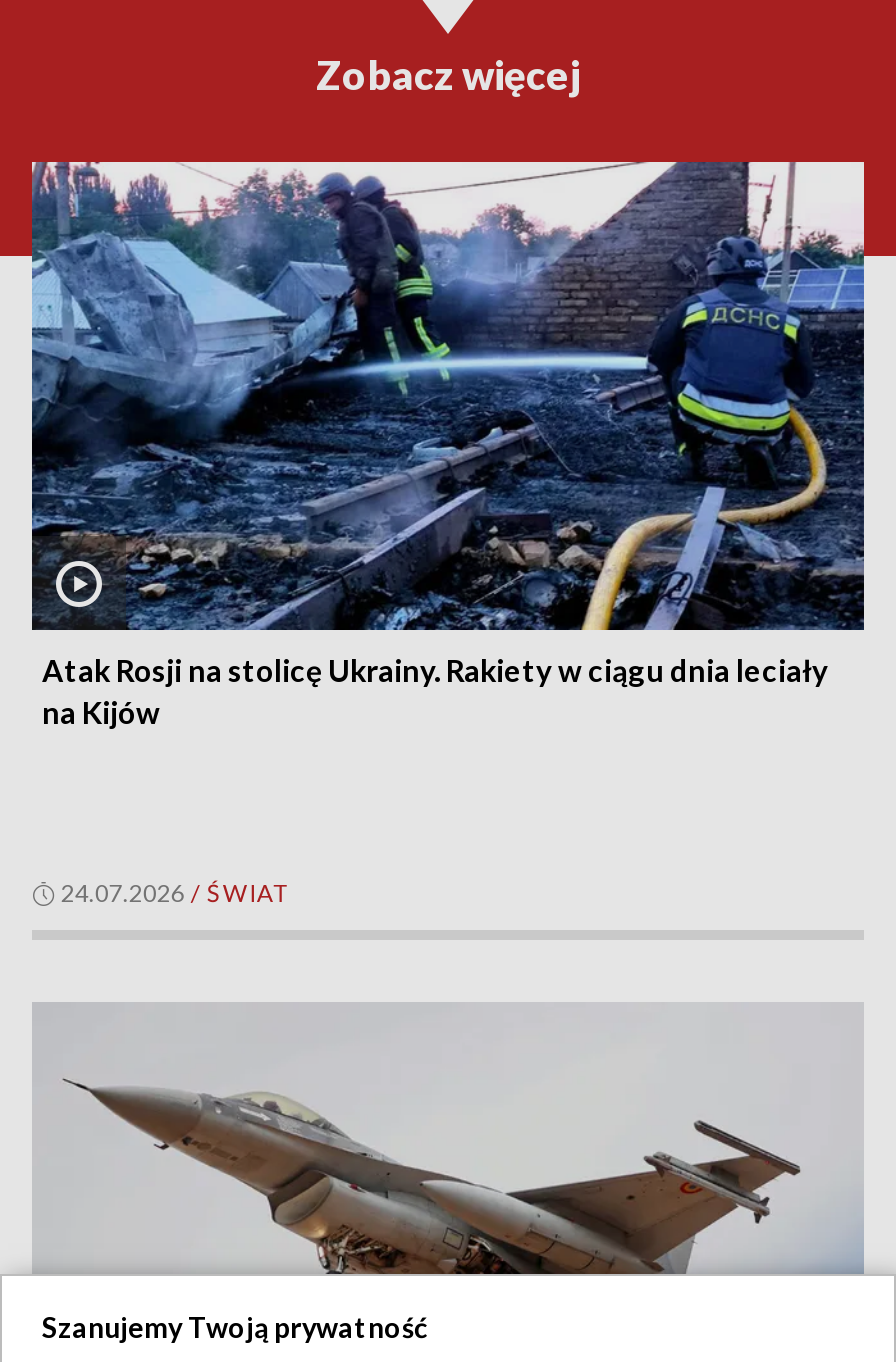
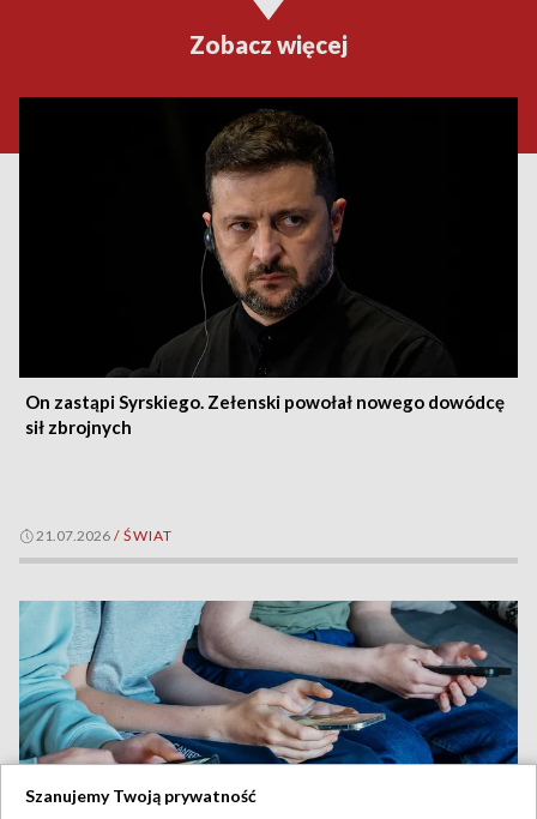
- [image]
- Atak Rosji na stolicę Ukrainy. Rakiety w ciągu dnia leciały
- na Kijów
+ [image]
+ On zastąpi Syrskiego. Zełenski powołał nowego dowódcę
+ sił zbrojnych

- 24.07.2026 / ŚWIAT
+ 21.07.2026 / ŚWIAT

- [image]
+ [image]
